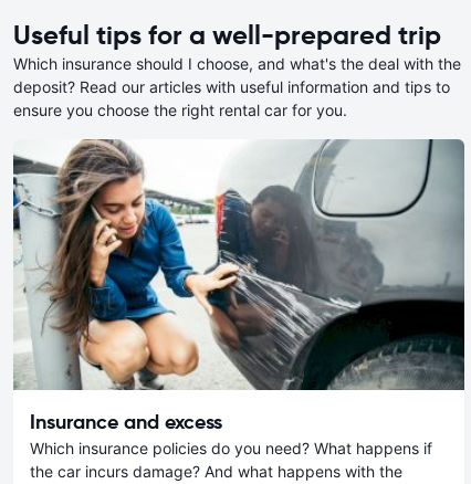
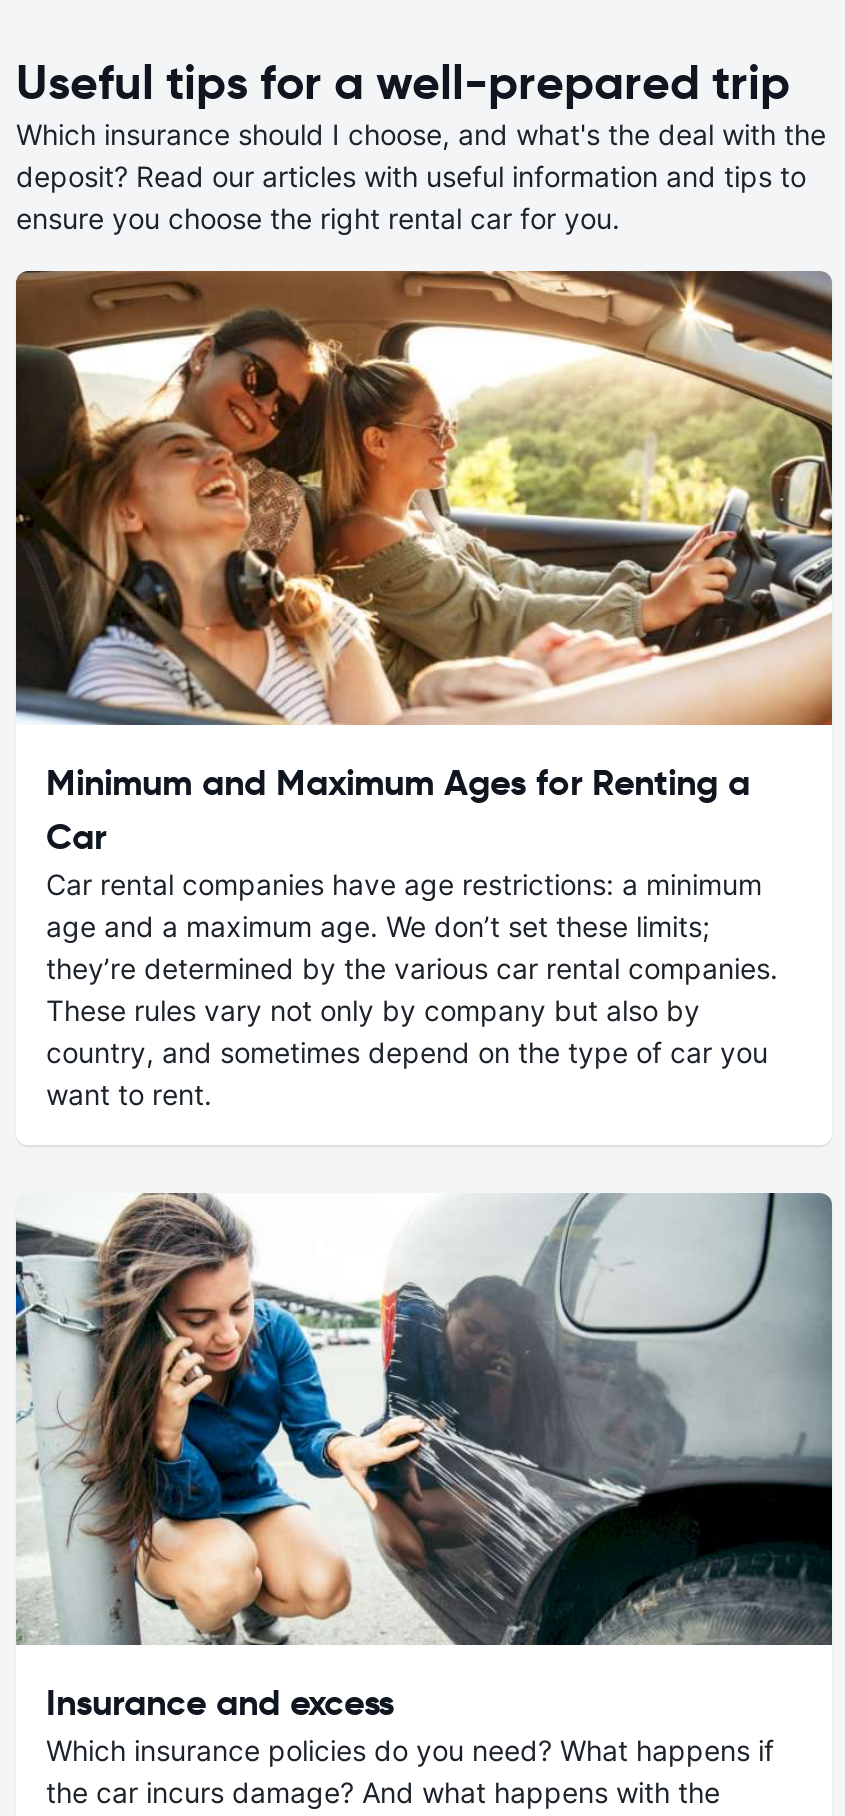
+ [image]
+ Minimum and Maximum Ages for Renting a
+ Car
+ Car rental companies have age restrictions: a minimum
+ age and a maximum age. We don’t set these limits;
+ they’re determined by the various car rental companies.
+ These rules vary not only by company but also by
+ country, and sometimes depend on the type of car you
+ want to rent.
